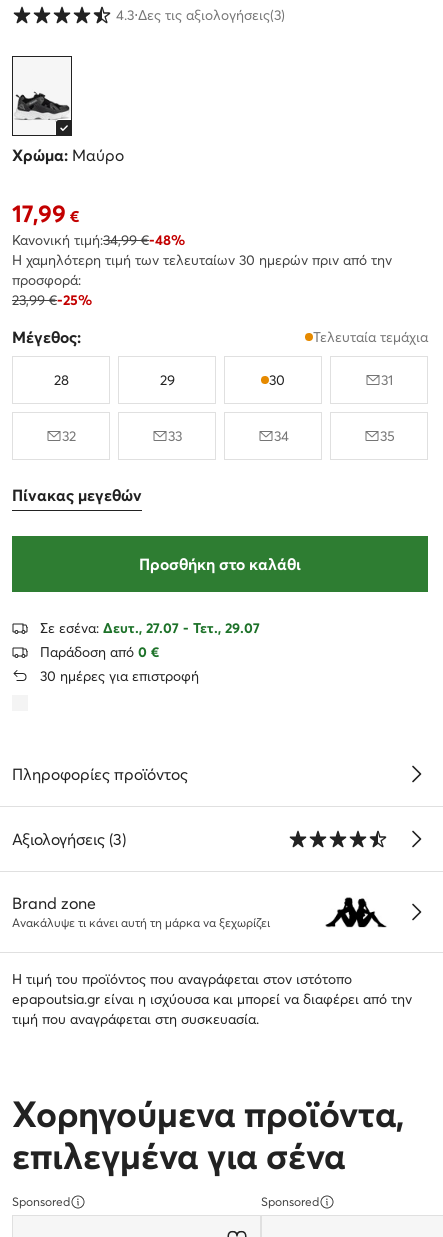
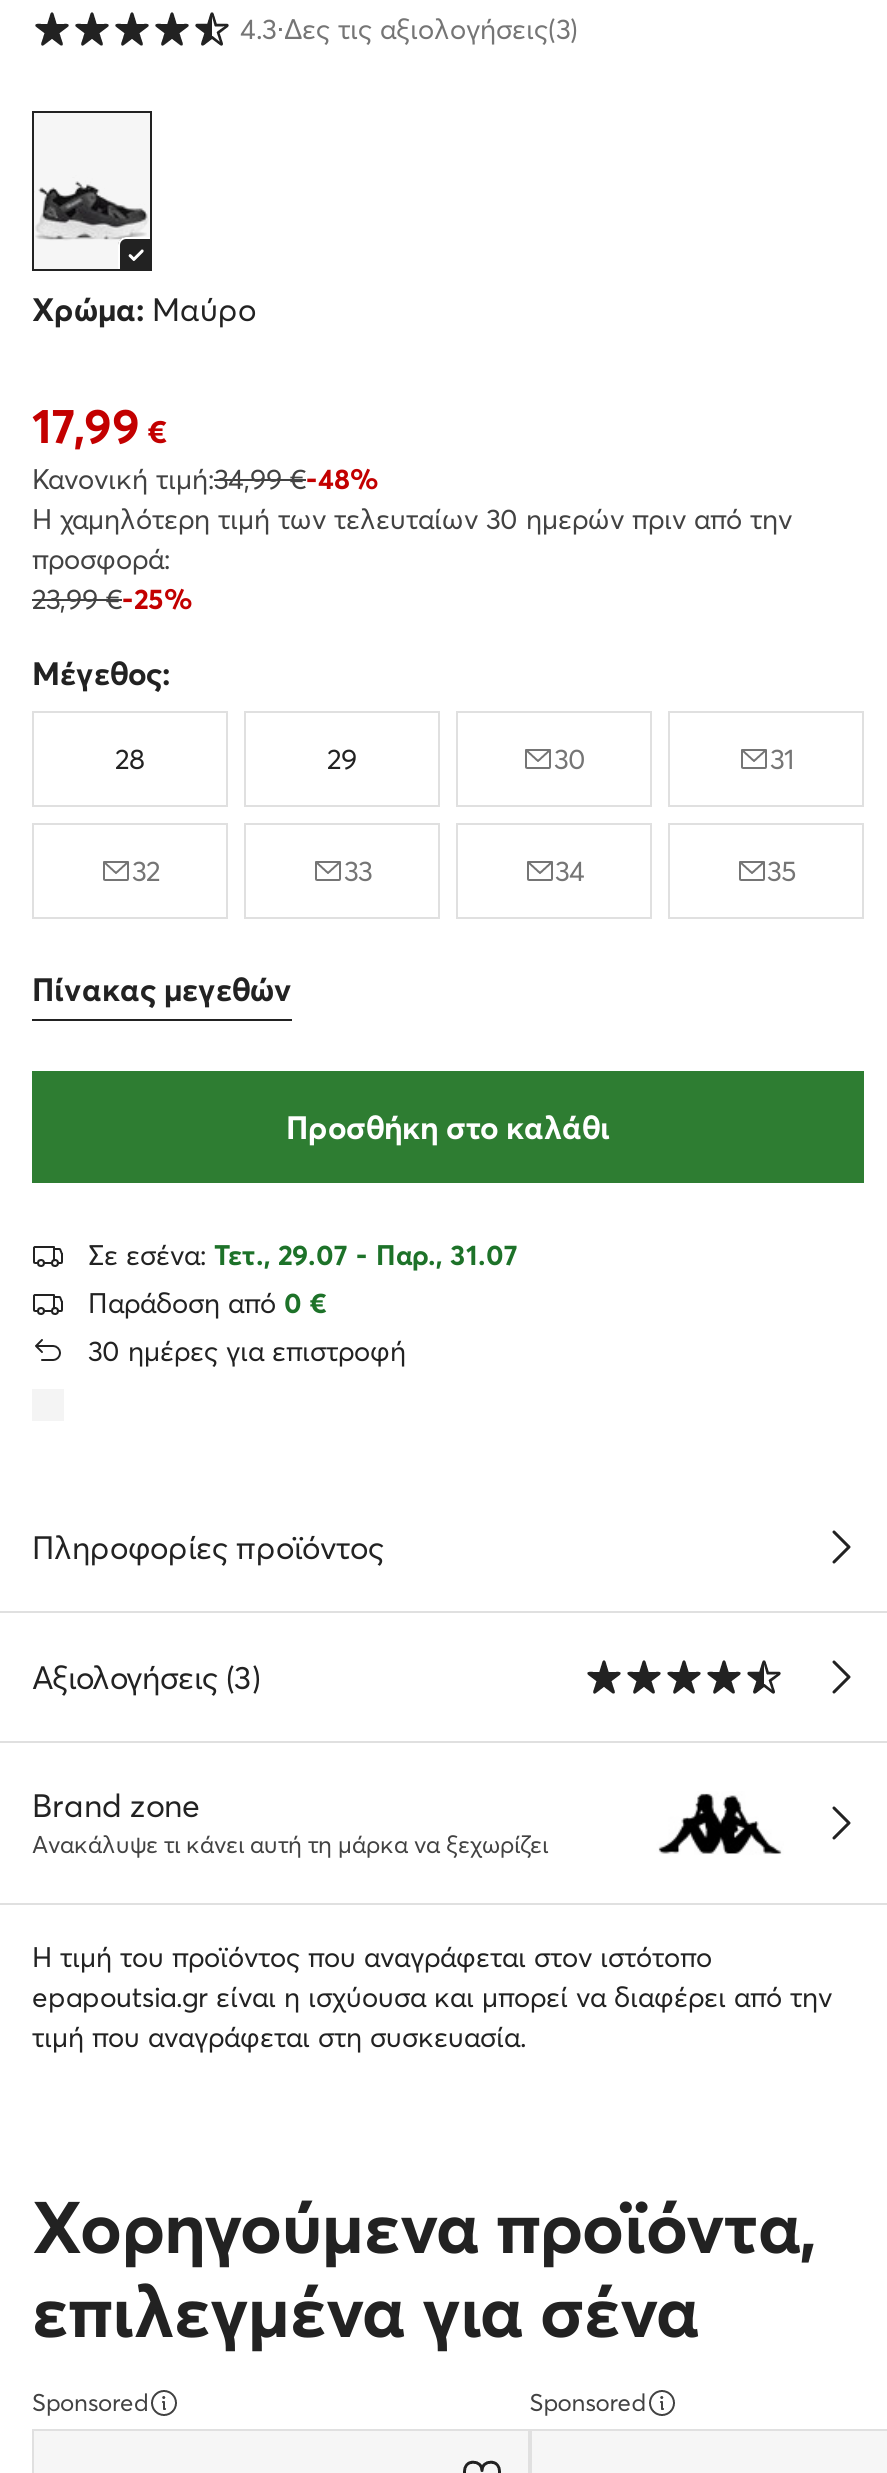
- Τελευταία τεμάχια

- Σε εσένα: Δευτ., 27.07 - Τετ., 29.07
+ Σε εσένα: Τετ., 29.07 - Παρ., 31.07
